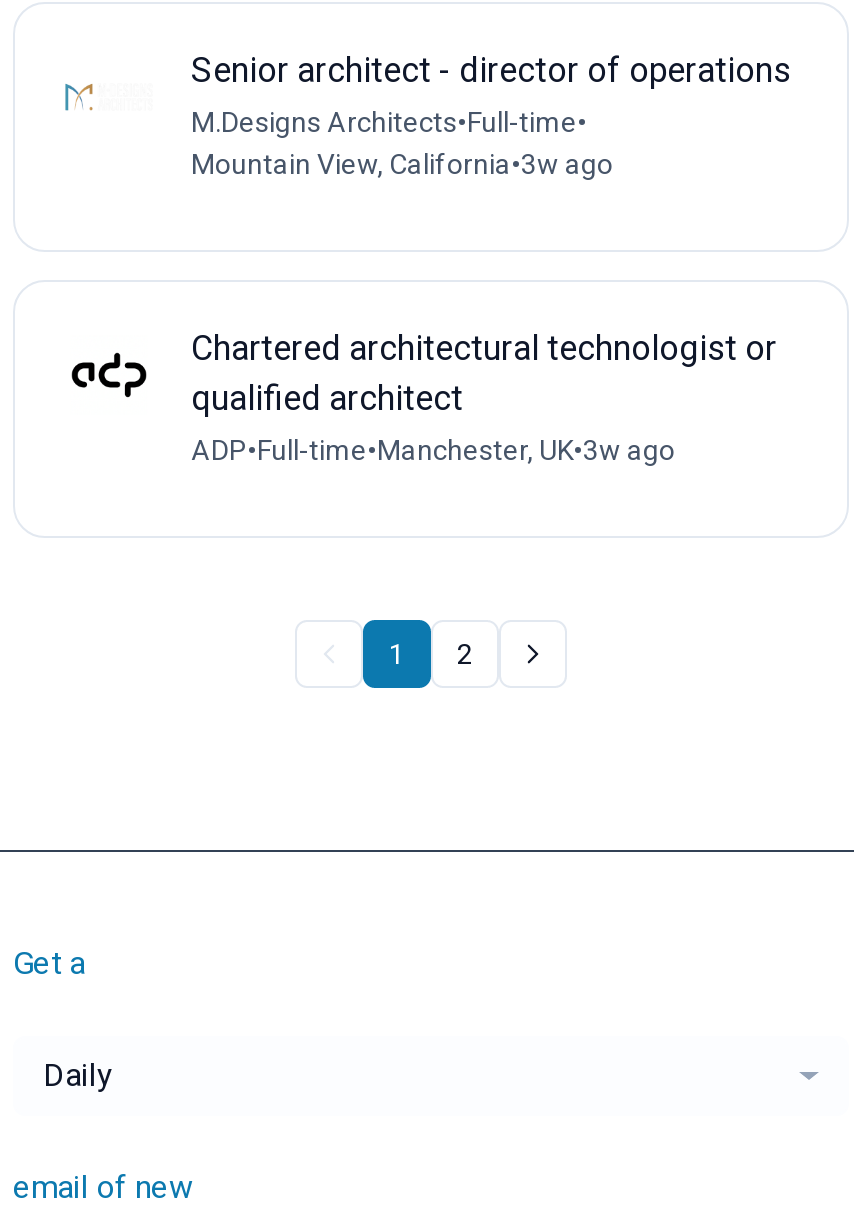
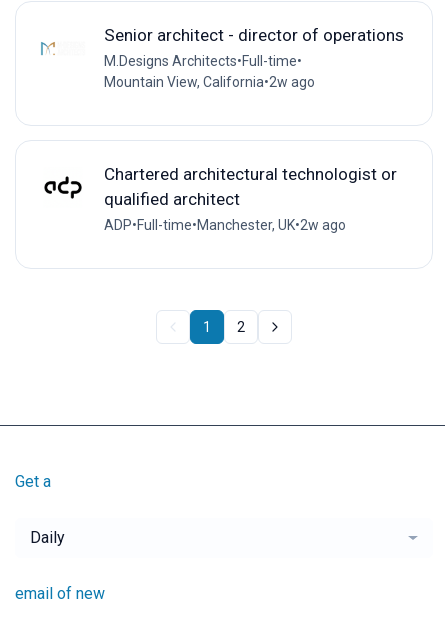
- Mountain View, California•3w ago
+ Mountain View, California•2w ago

- ADP•Full-time•Manchester, UK•3w ago
+ ADP•Full-time•Manchester, UK•2w ago
